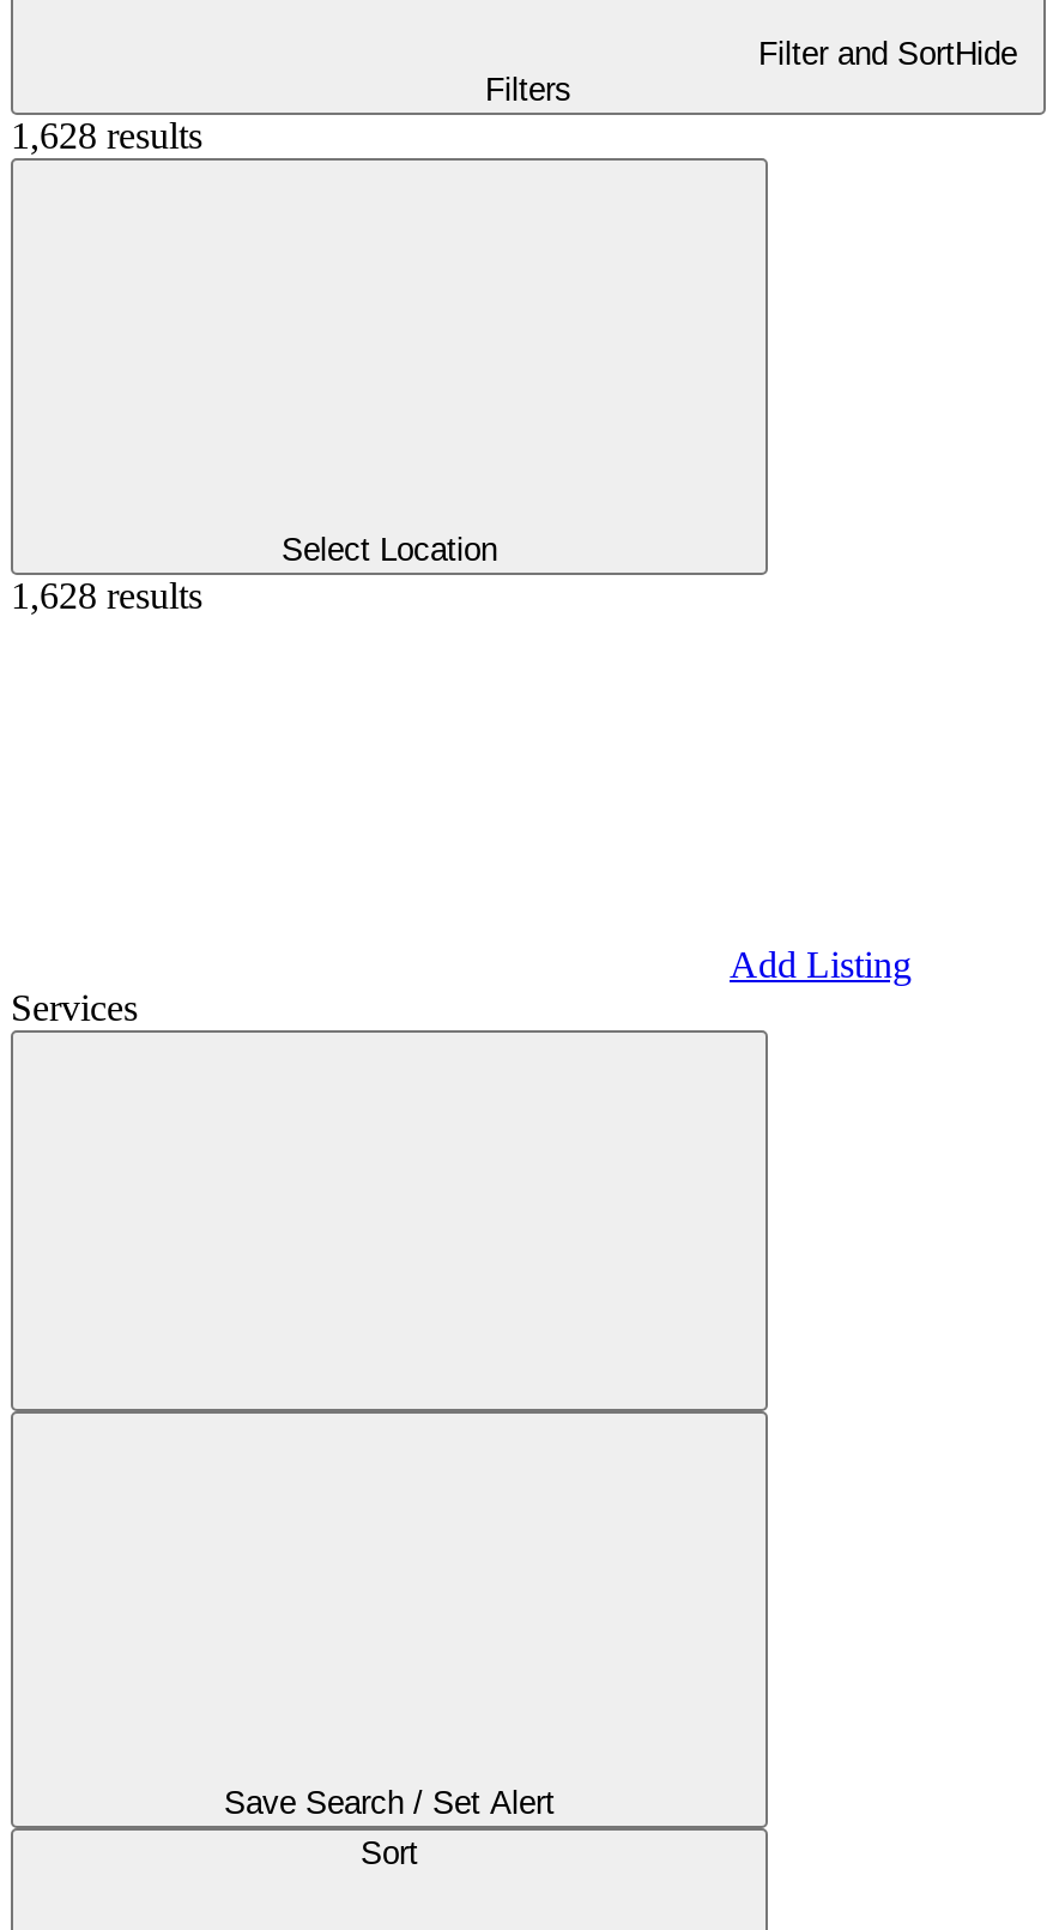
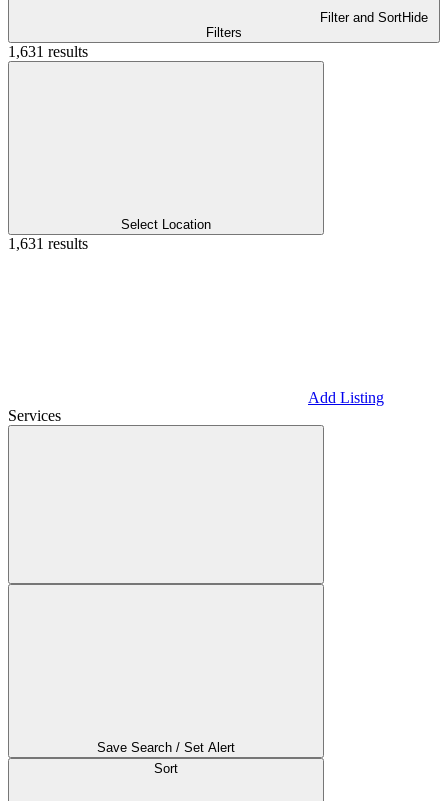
- 1,628 results
+ 1,631 results

- 1,628 results
+ 1,631 results
